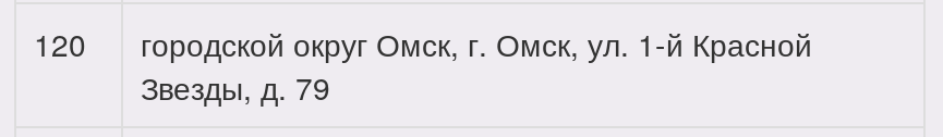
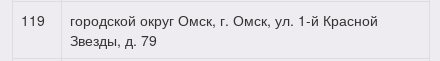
- 120 городской округ Омск, г. Омск, ул. 1-й Красной
+ 119 городской округ Омск, г. Омск, ул. 1-й Красной
